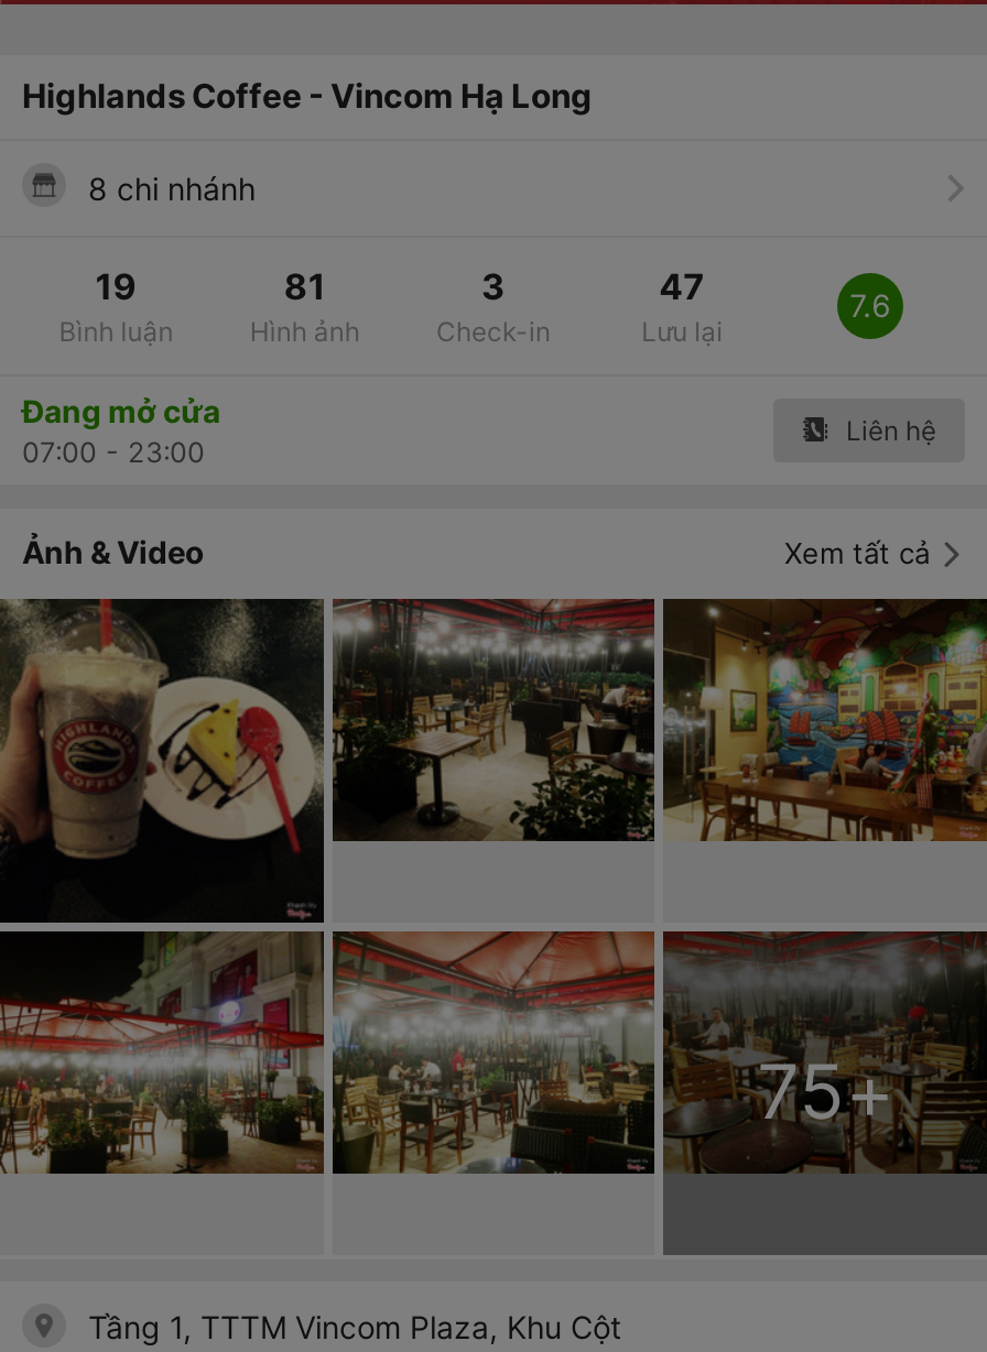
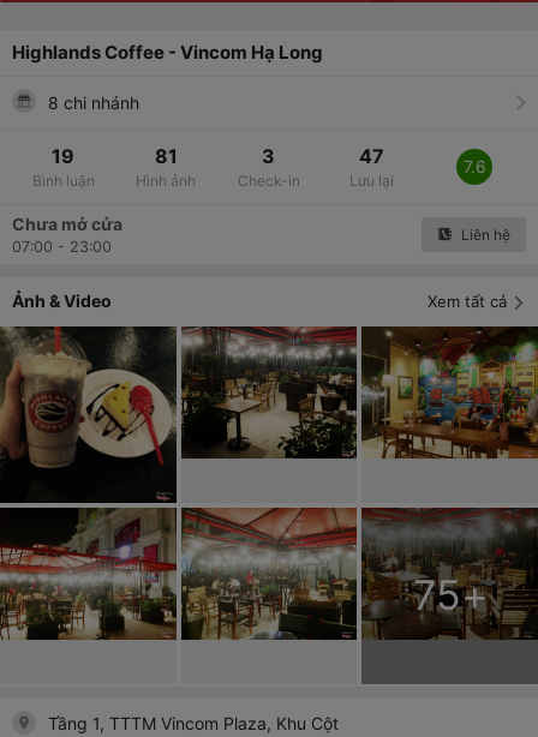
- Đang mở cửa
+ Chưa mở cửa
